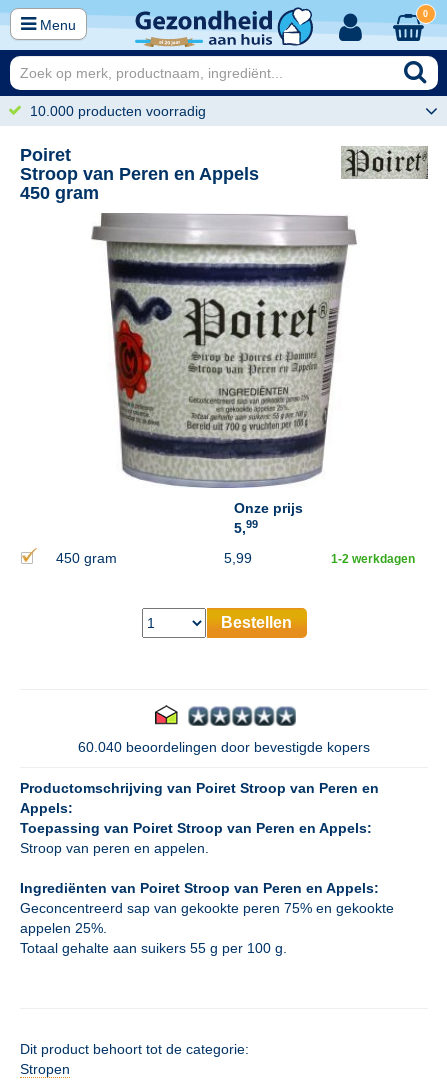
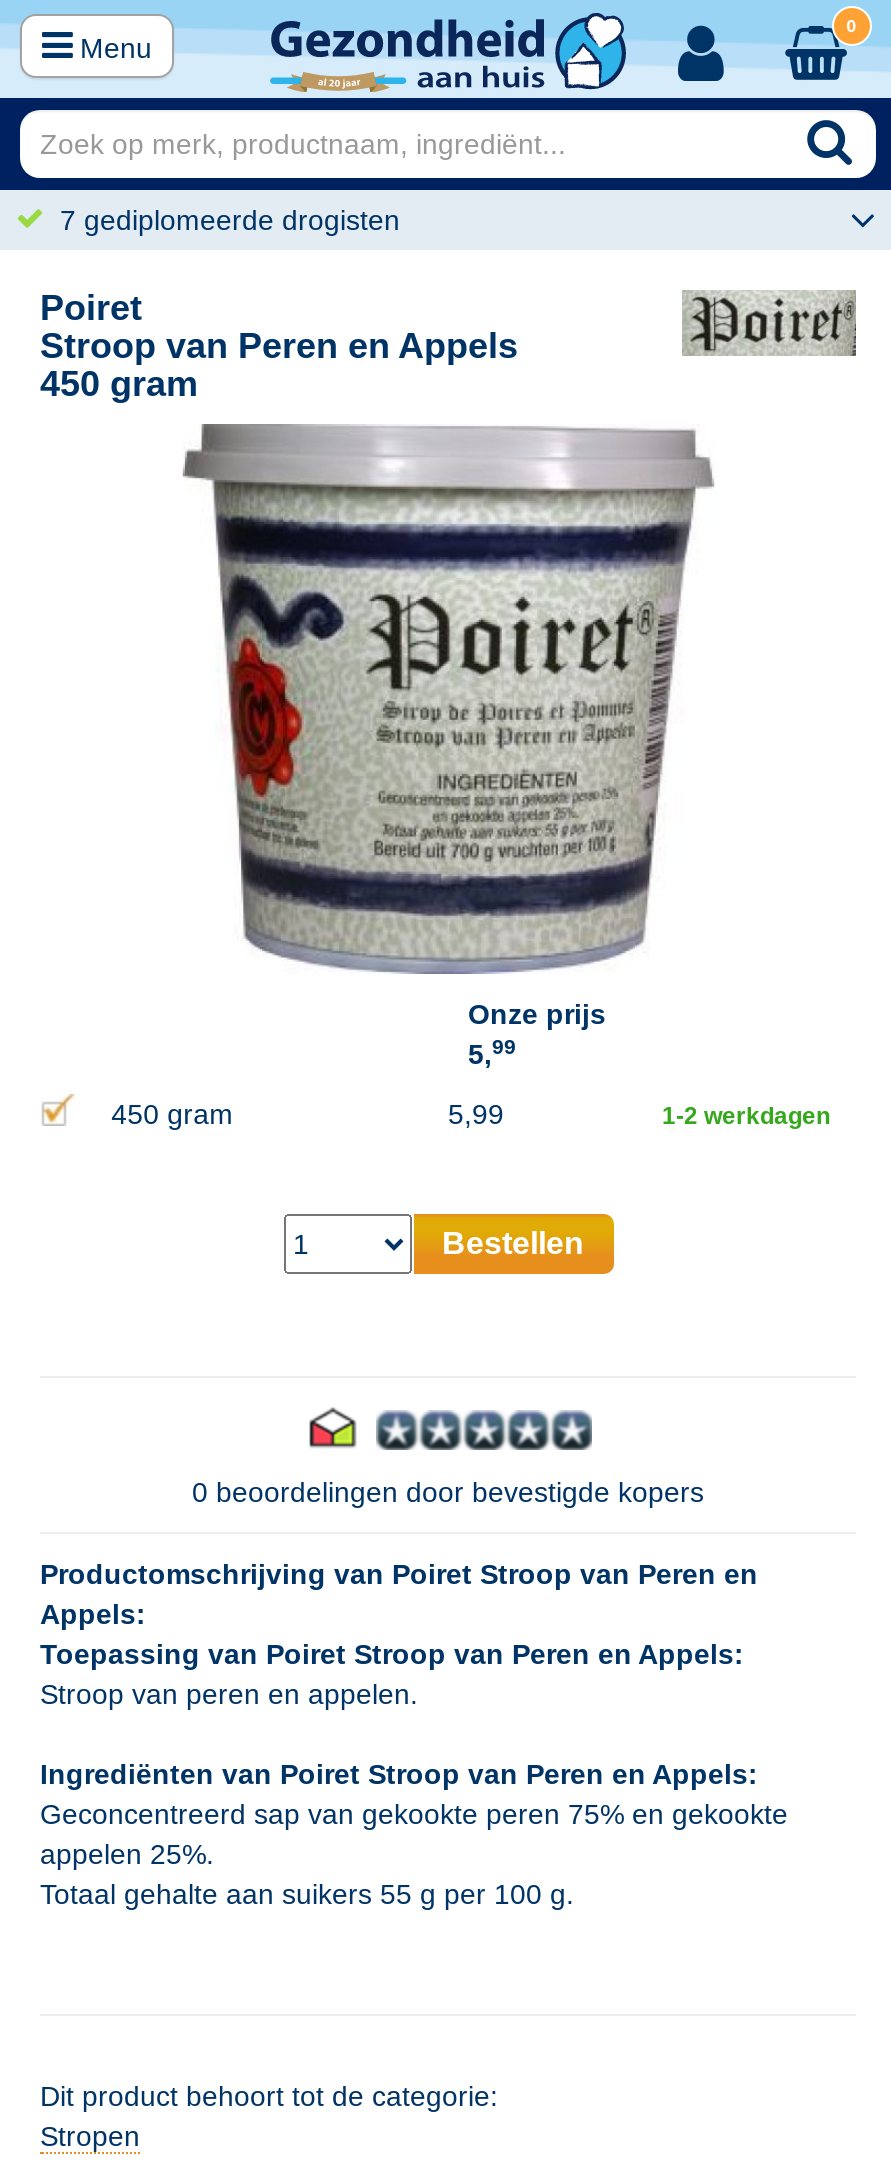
- 10.000 producten voorradig
+ 7 gediplomeerde drogisten

- 60.040 beoordelingen door bevestigde kopers
+ 0 beoordelingen door bevestigde kopers
